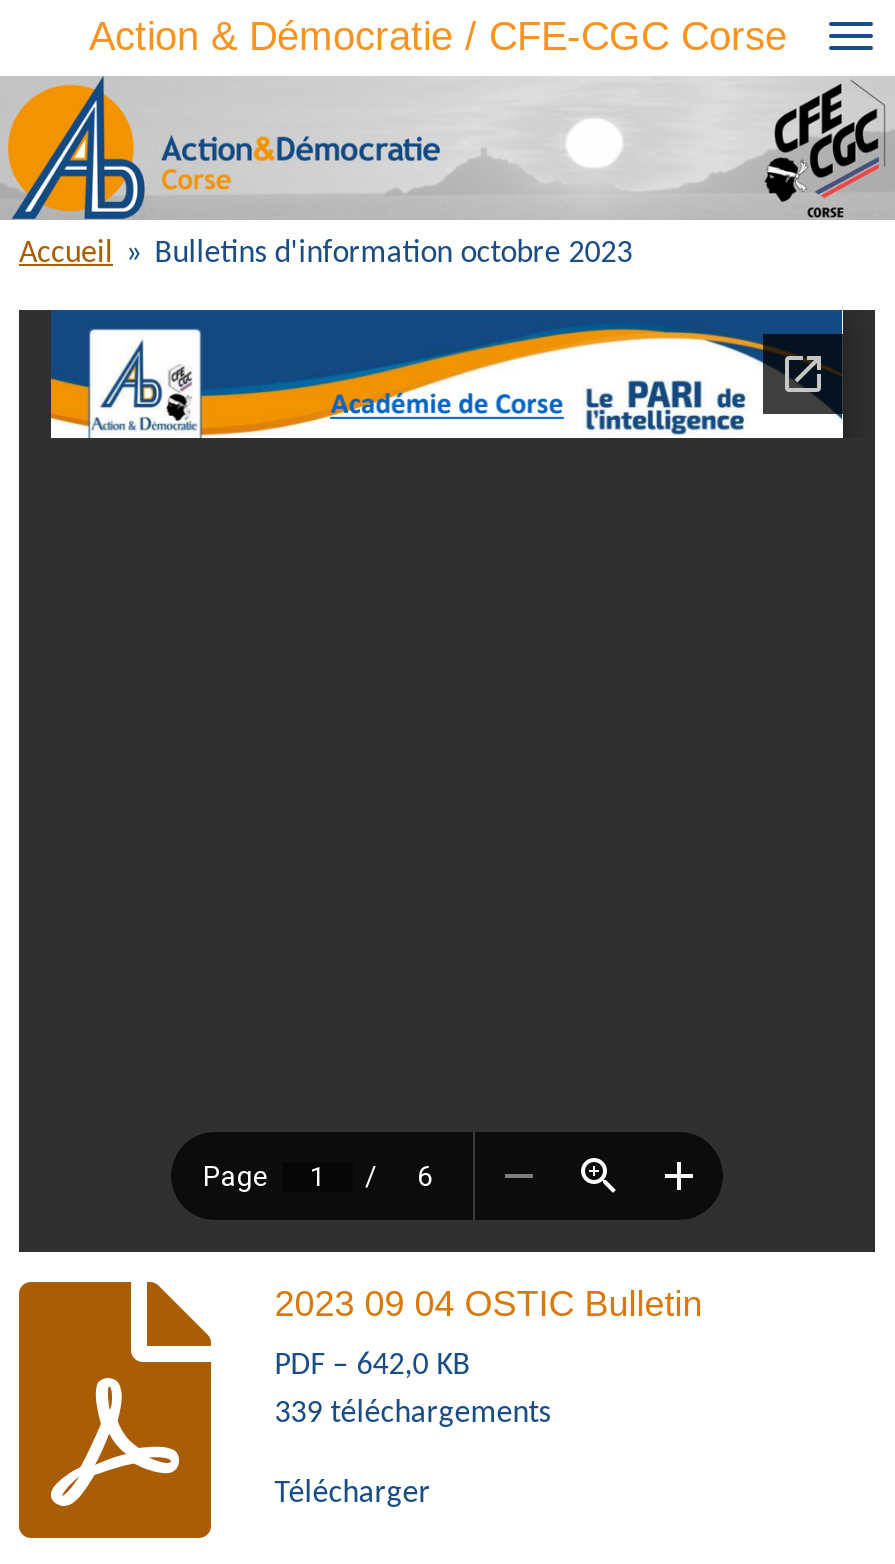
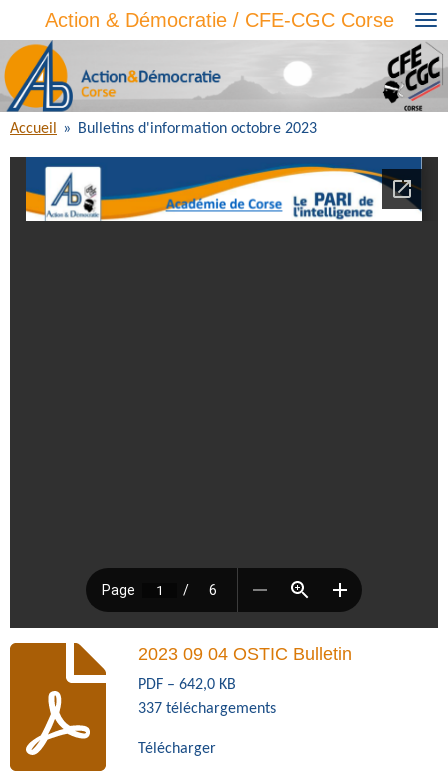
- 339 téléchargements
+ 337 téléchargements
